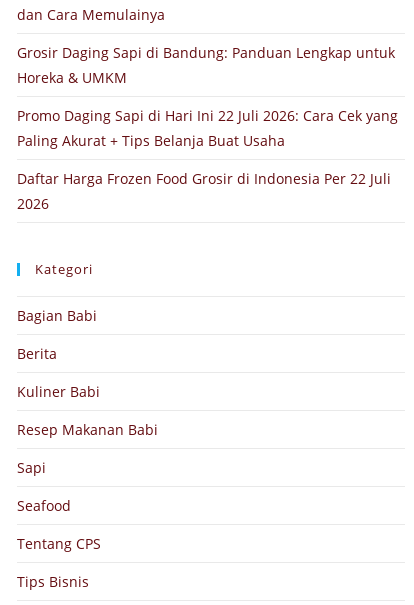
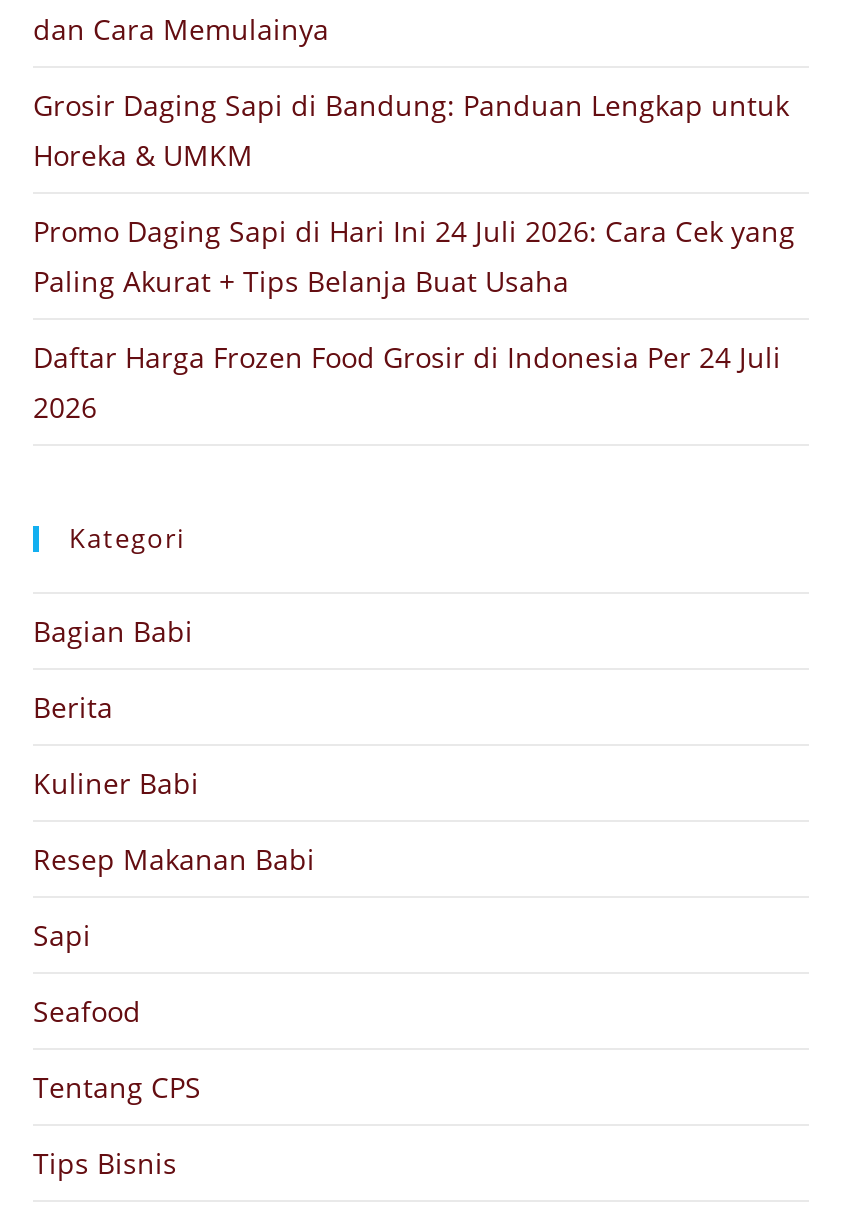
- Promo Daging Sapi di Hari Ini 22 Juli 2026: Cara Cek yang
+ Promo Daging Sapi di Hari Ini 24 Juli 2026: Cara Cek yang

- Daftar Harga Frozen Food Grosir di Indonesia Per 22 Juli
+ Daftar Harga Frozen Food Grosir di Indonesia Per 24 Juli
